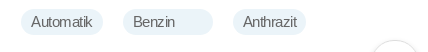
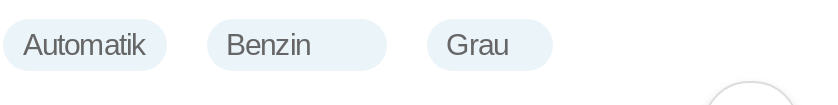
- Anthrazit
+ Grau
